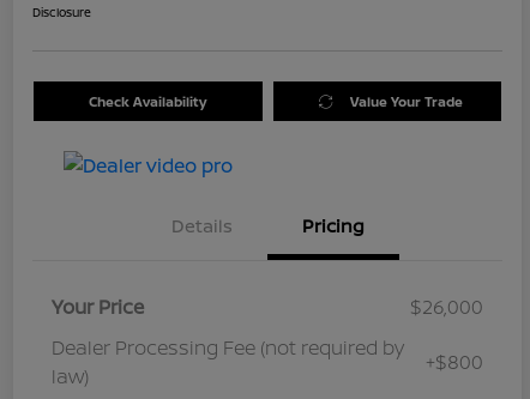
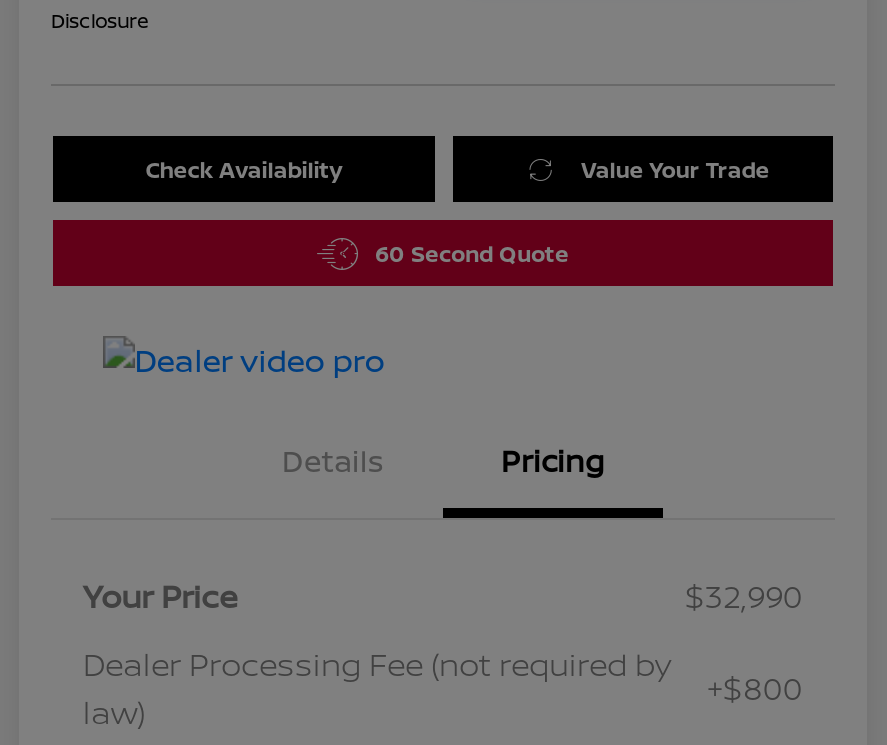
+ 60 Second Quote

- $26,000
+ $32,990
